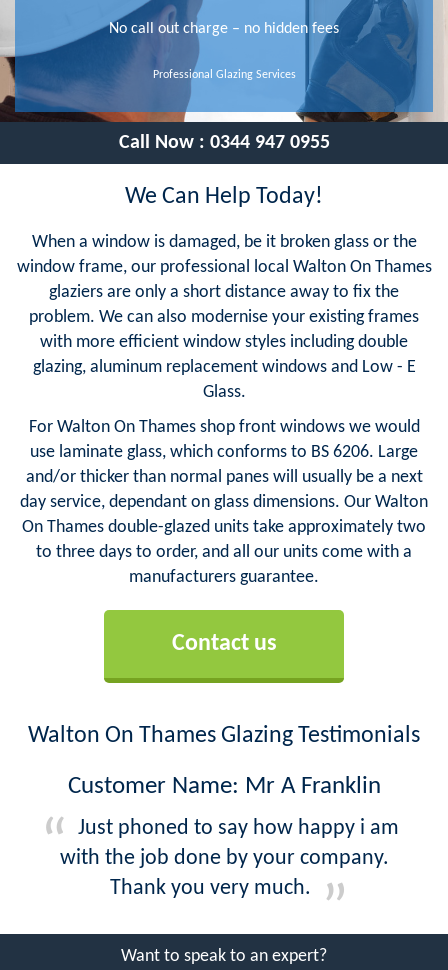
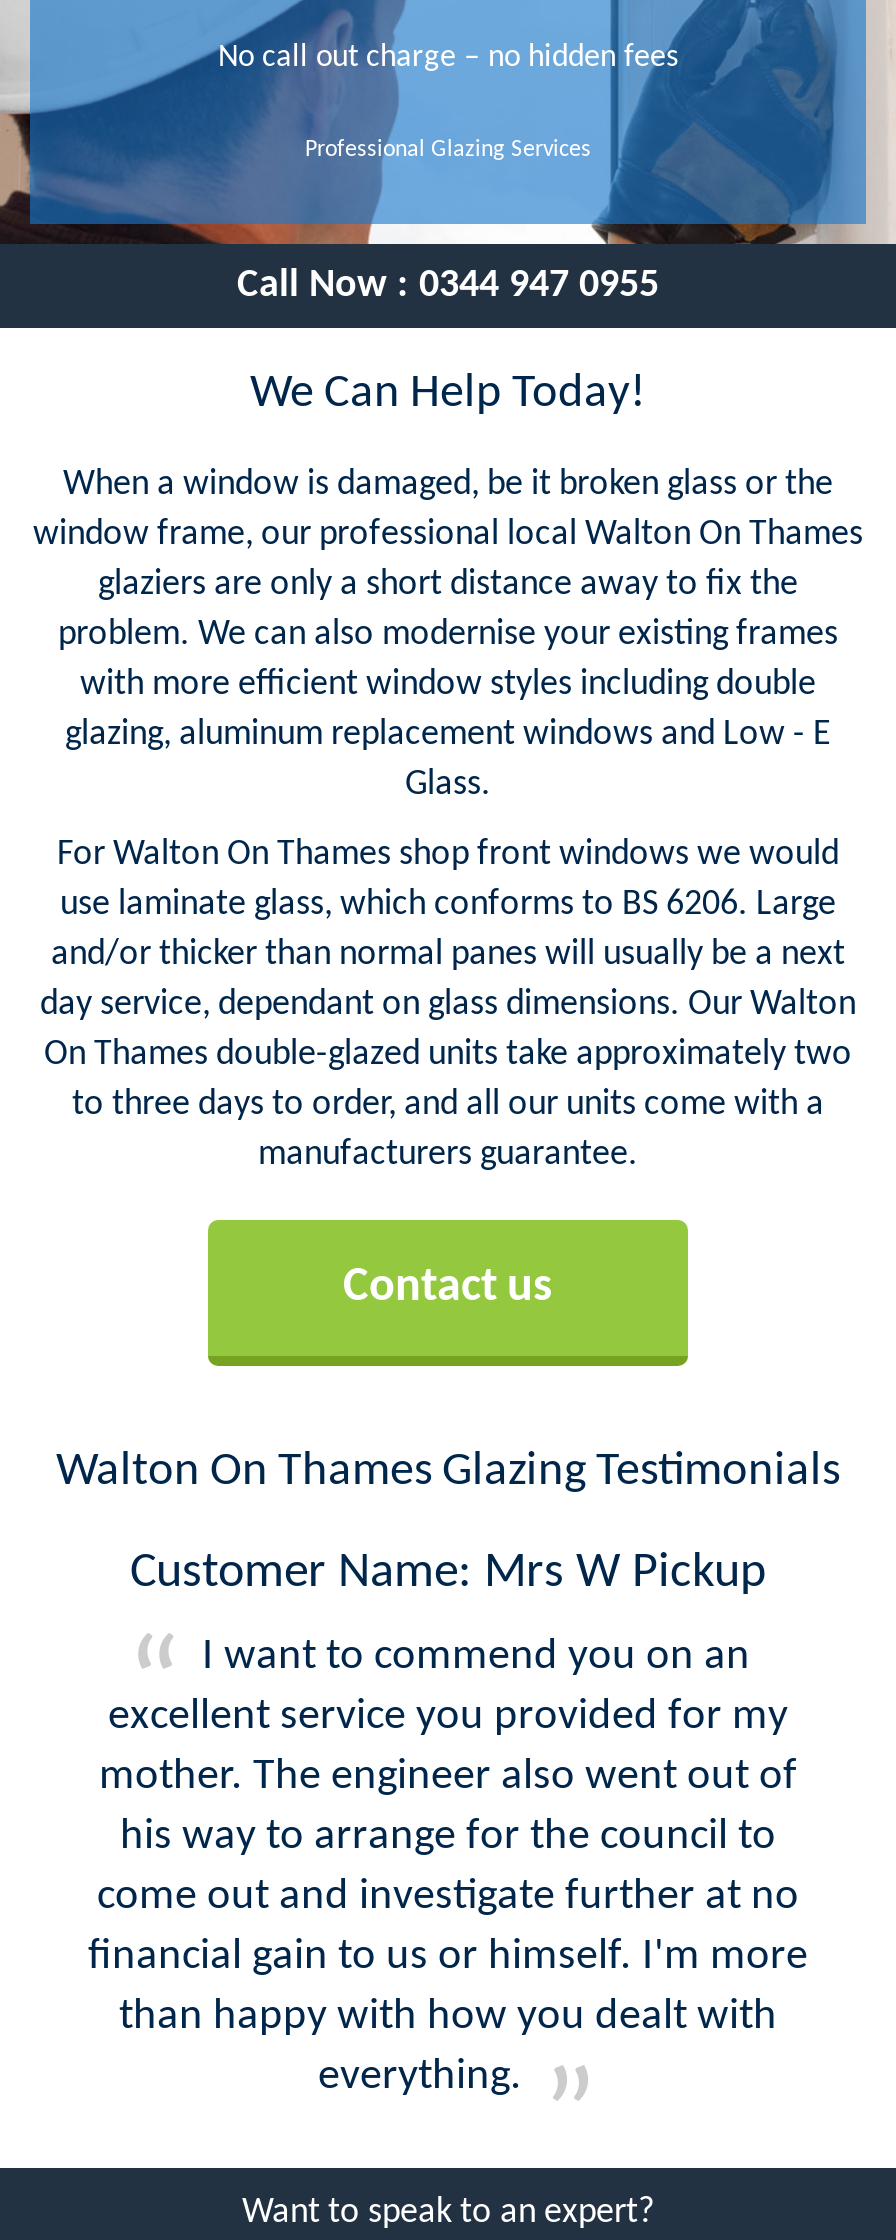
- Customer Name: Mr A Franklin
+ Customer Name: Mrs W Pickup

- Just phoned to say how happy i am
- with the job done by your company.
- Thank you very much.
+ I want to commend you on an
+ excellent service you provided for my
+ mother. The engineer also went out of
+ his way to arrange for the council to
+ come out and investigate further at no
+ financial gain to us or himself. I'm more
+ than happy with how you dealt with
+ everything.
